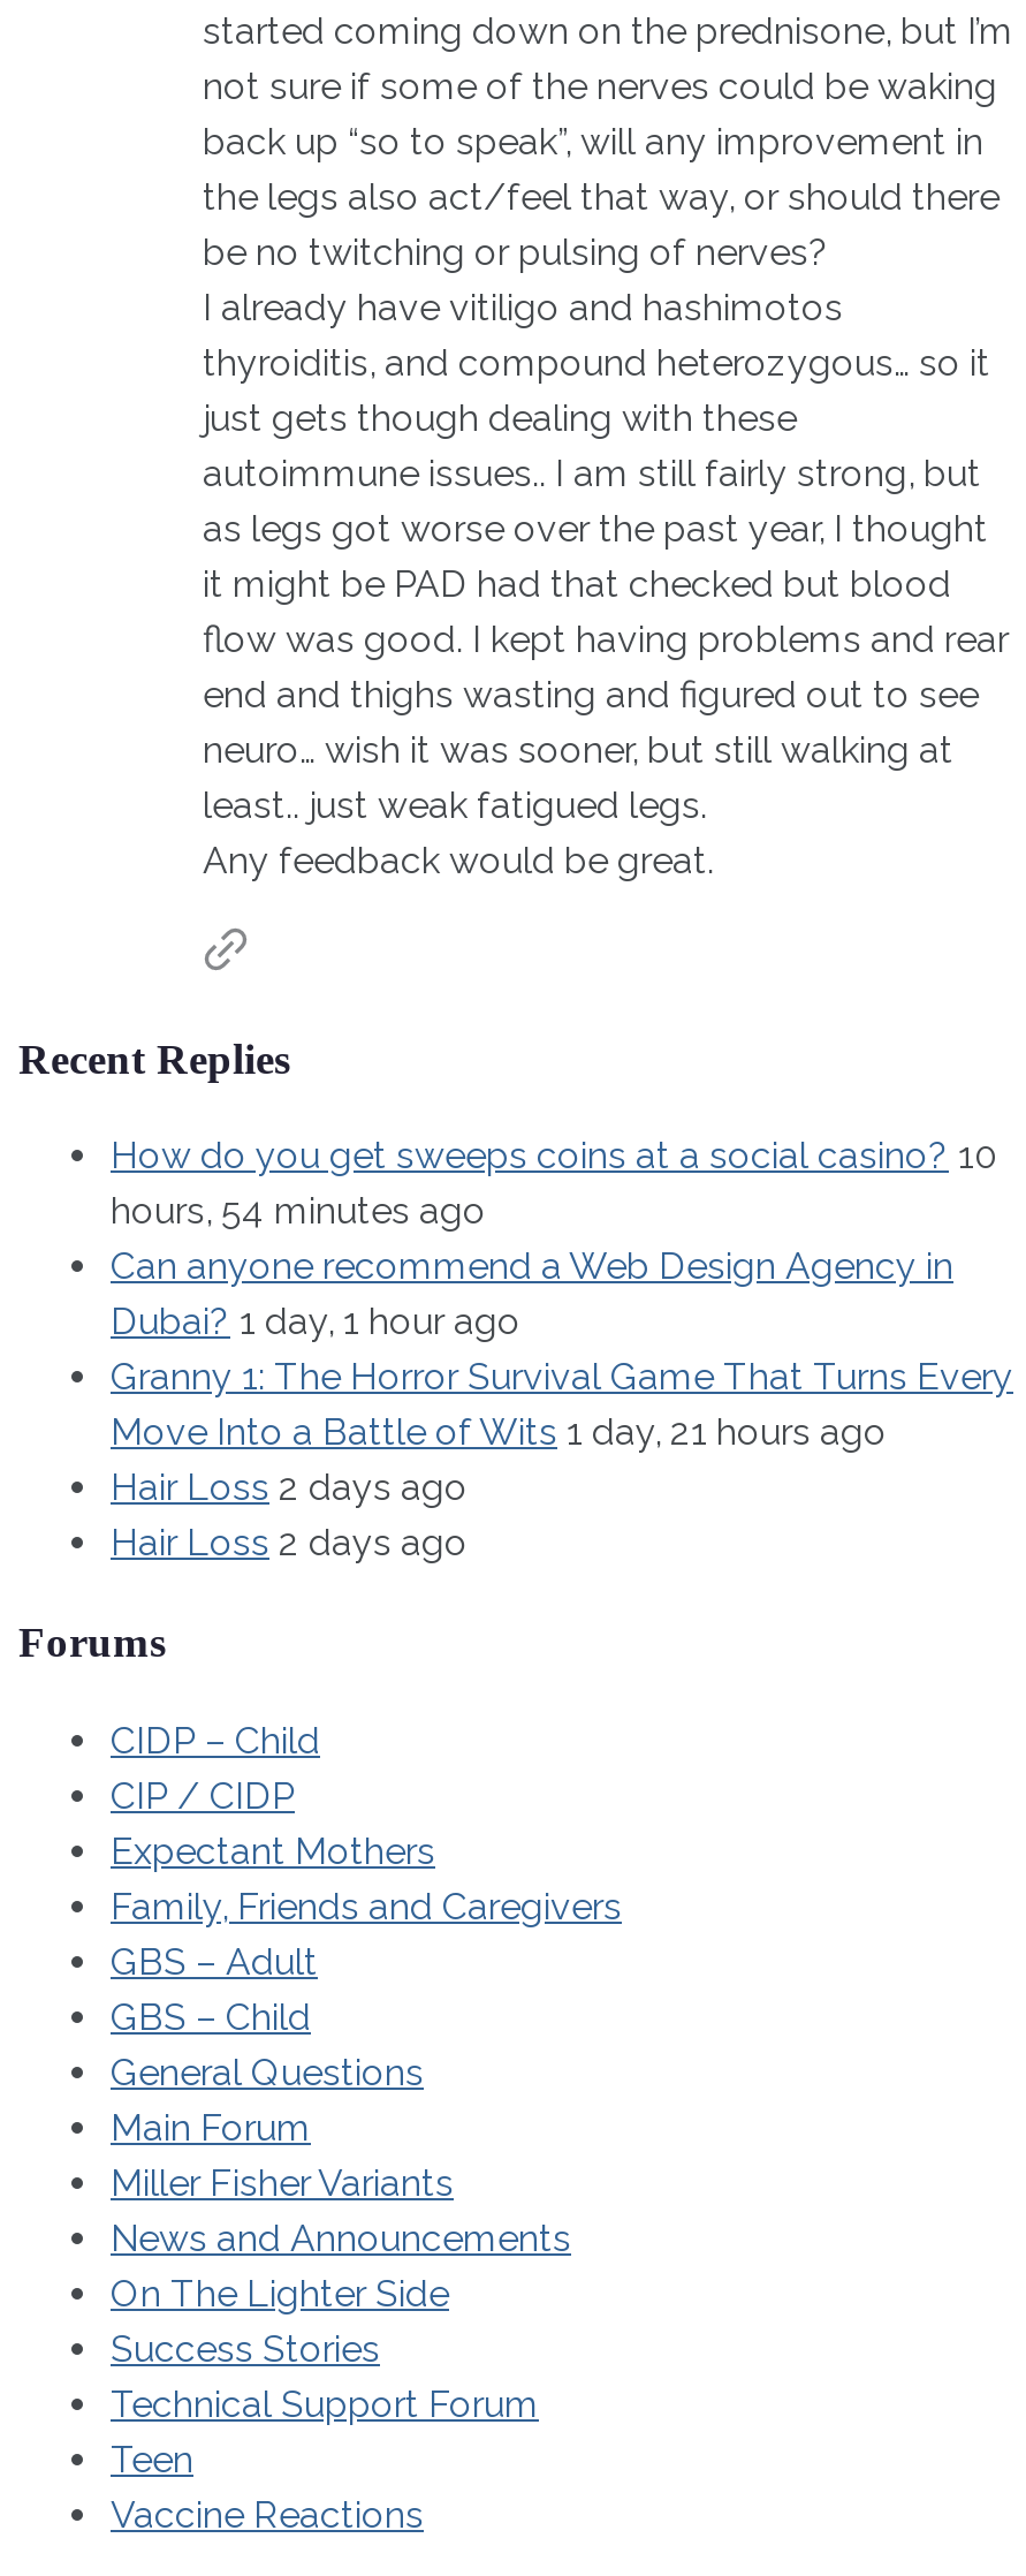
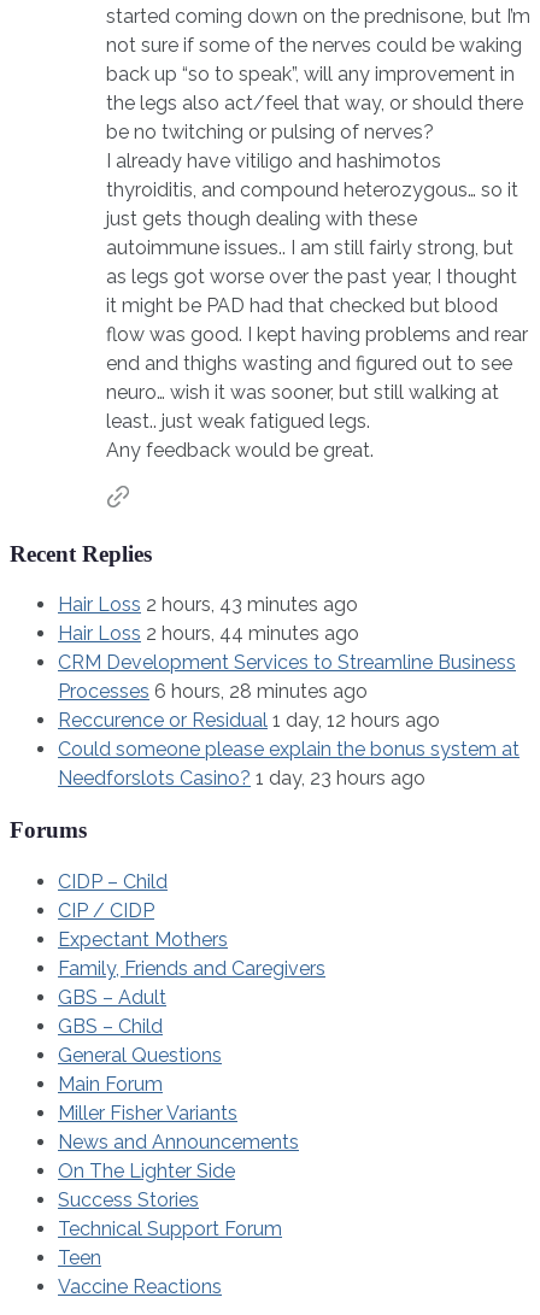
- How do yоu get sweeps coins at a social cаsinо? 10
- hours, 54 minutes ago
- Can anyone recommend a Web Design Agency in
- Dubai? 1 day, 1 hour ago
- Granny 1: The Horror Survival Game That Turns Every
- Move Into a Battle of Wits 1 day, 21 hours ago
- Hair Loss 2 days ago
- Hair Loss 2 days ago
+ Hair Loss 2 hours, 43 minutes ago
+ Hair Loss 2 hours, 44 minutes ago
+ CRM Development Services to Streamline Business
+ Processes 6 hours, 28 minutes ago
+ Reccurence or Residual 1 day, 12 hours ago
+ Could someone please explain the bonus system at
+ Needforslots Casino? 1 day, 23 hours ago
